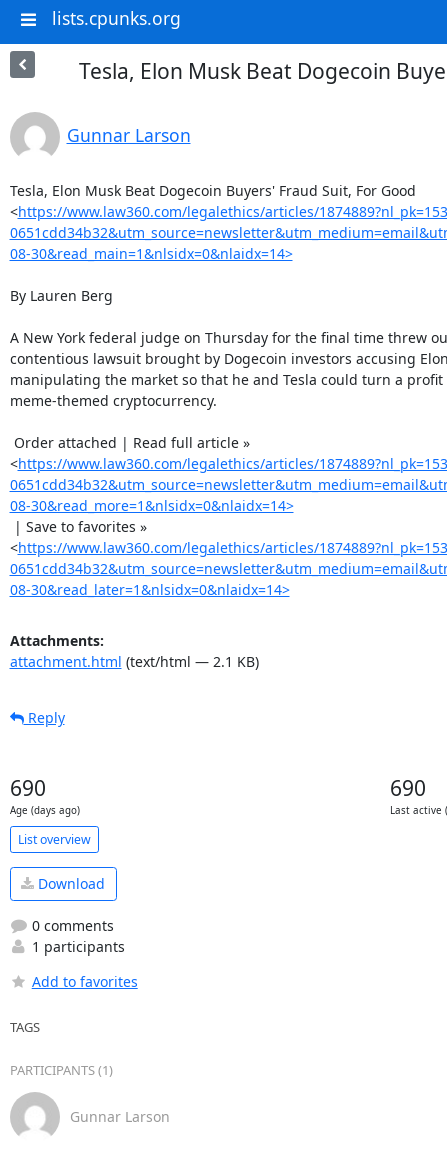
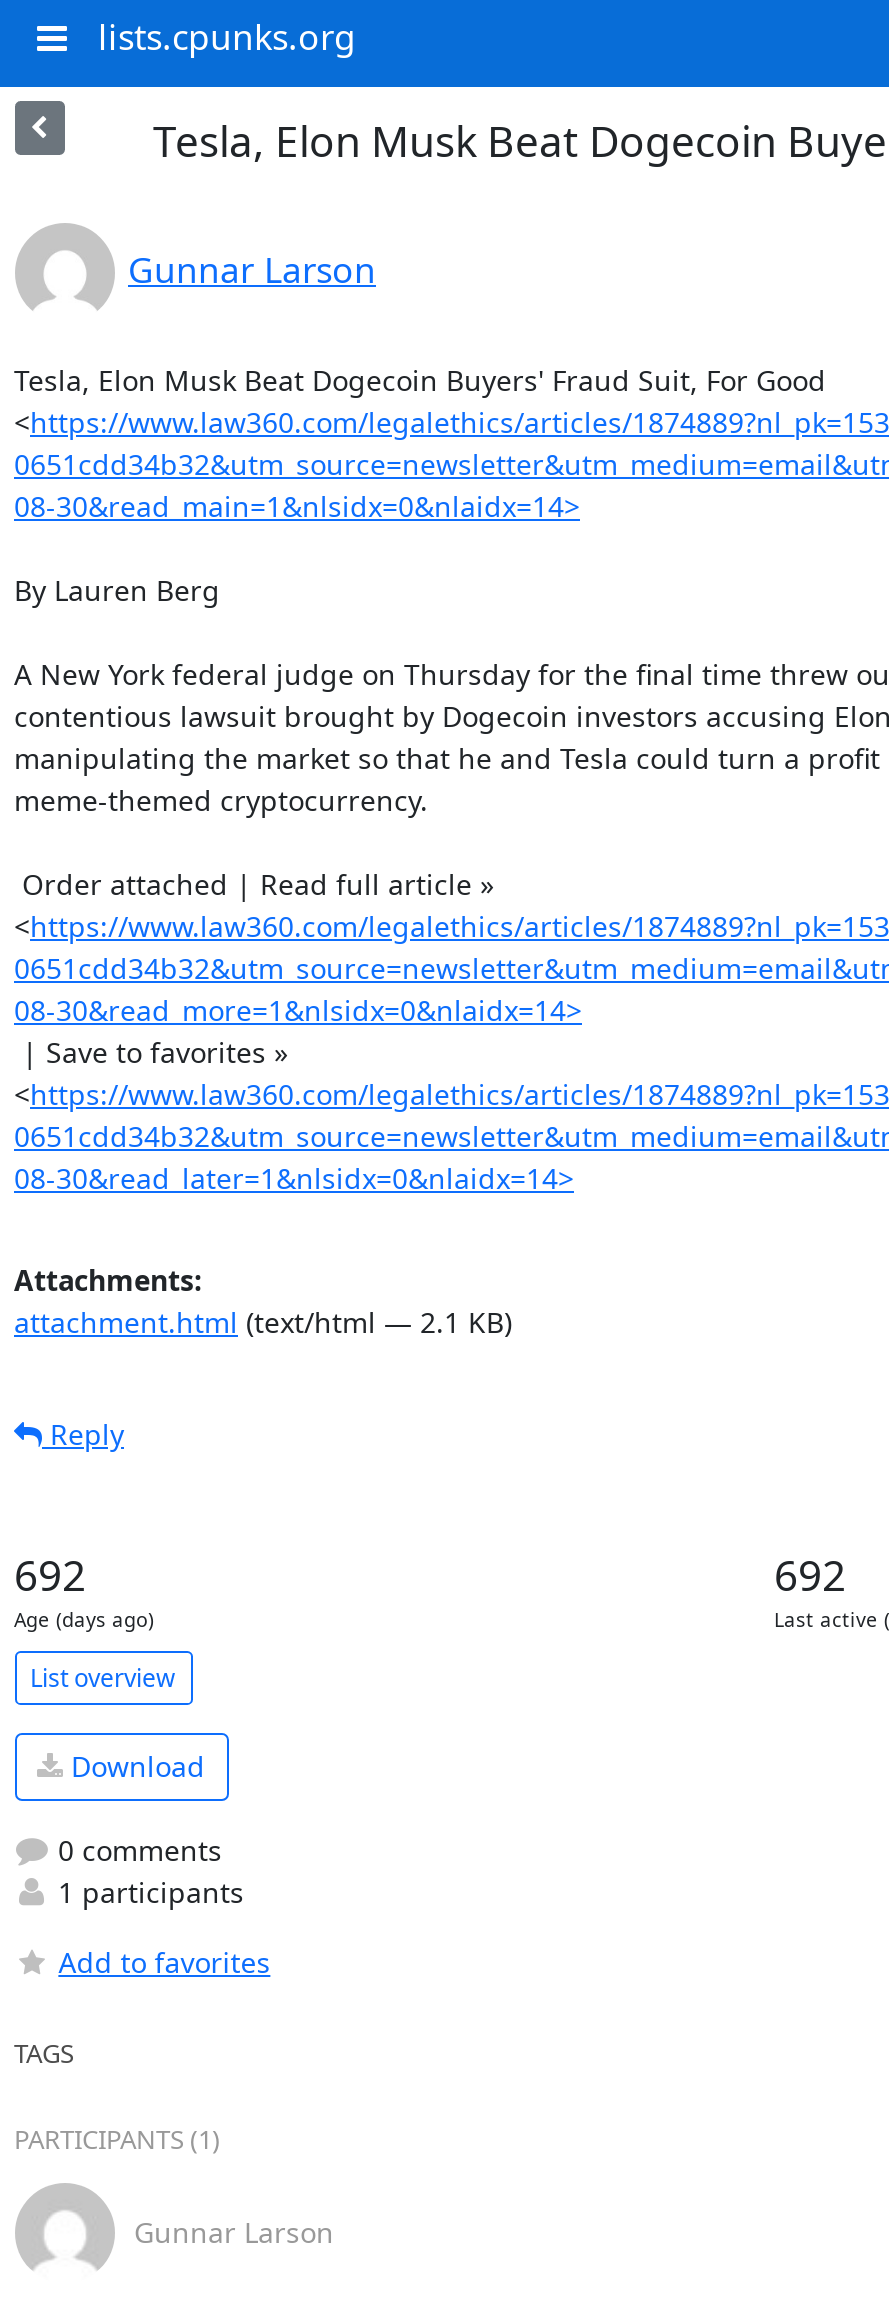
- 690
+ 692

- 690
+ 692
